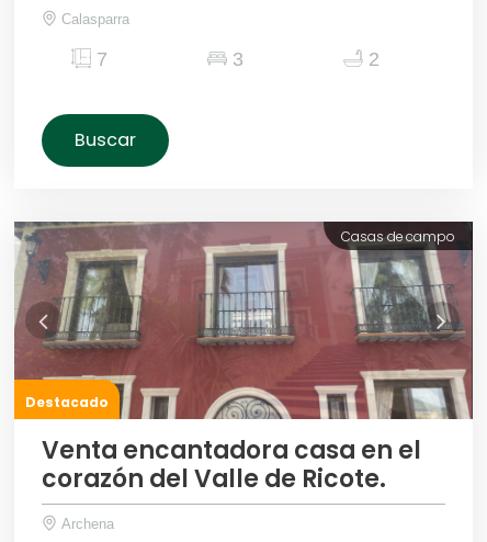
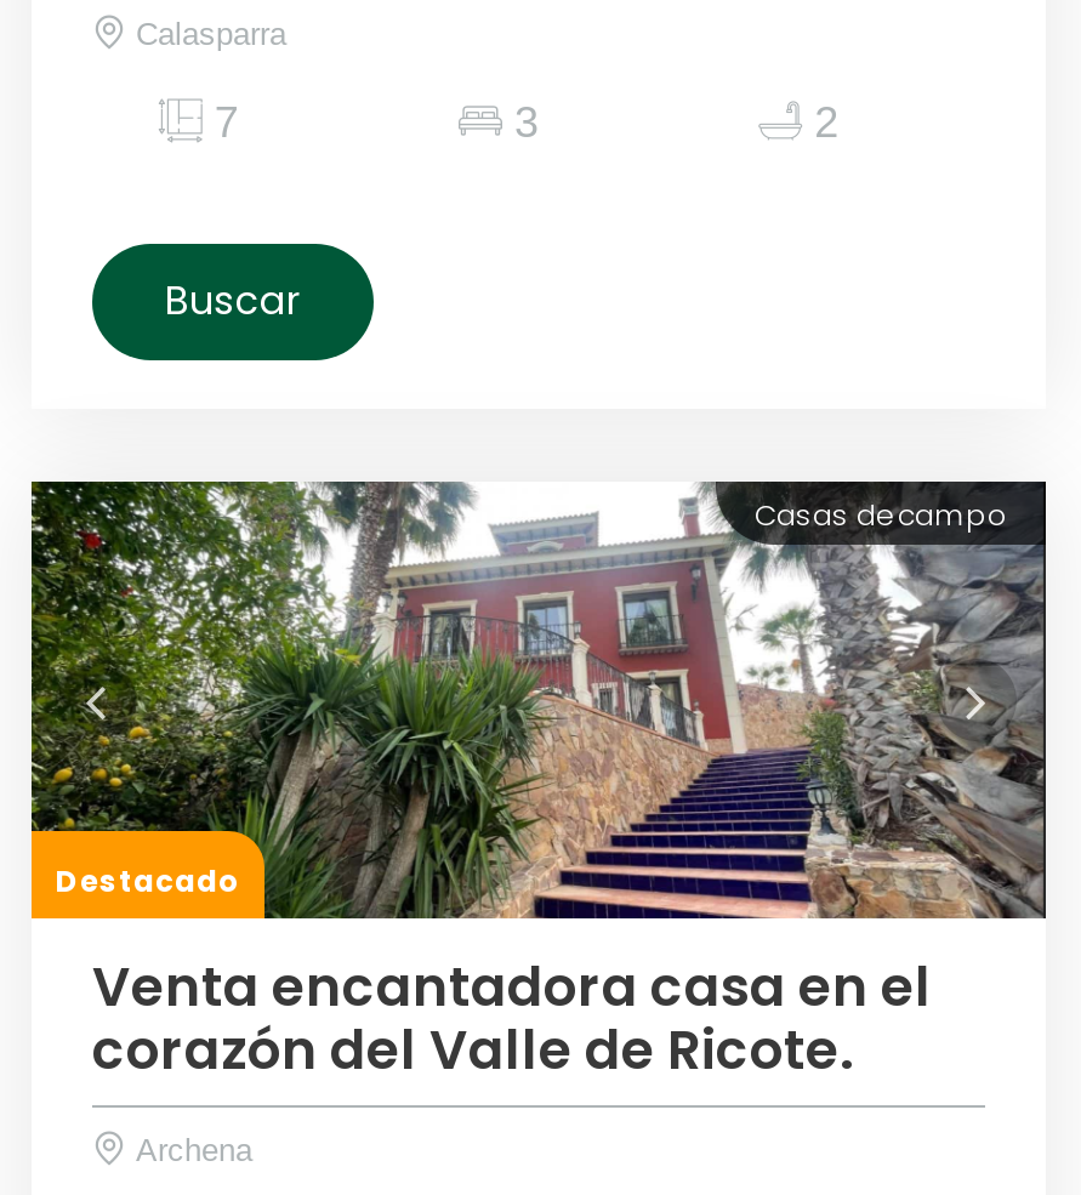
- [image]
+ [image]
